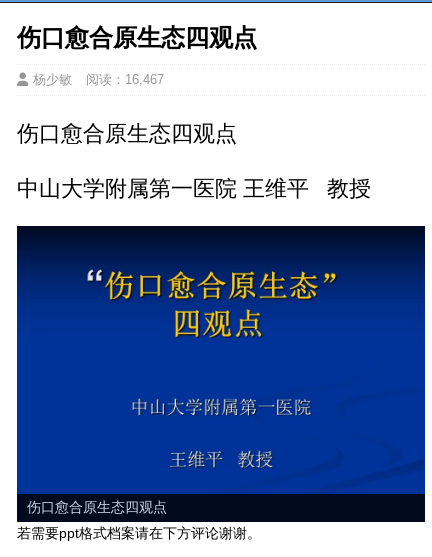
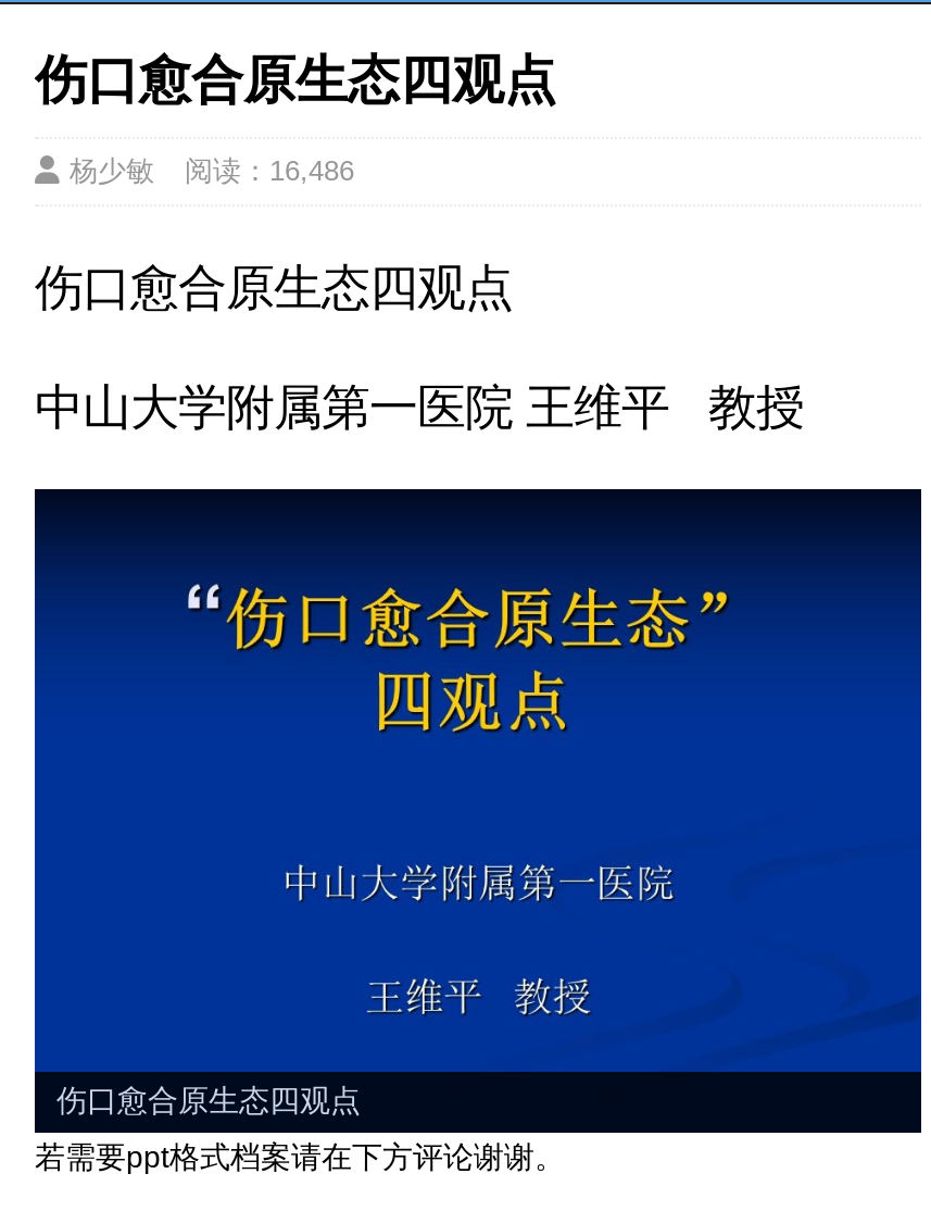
- 杨少敏 阅读：16,467
+ 杨少敏 阅读：16,486
